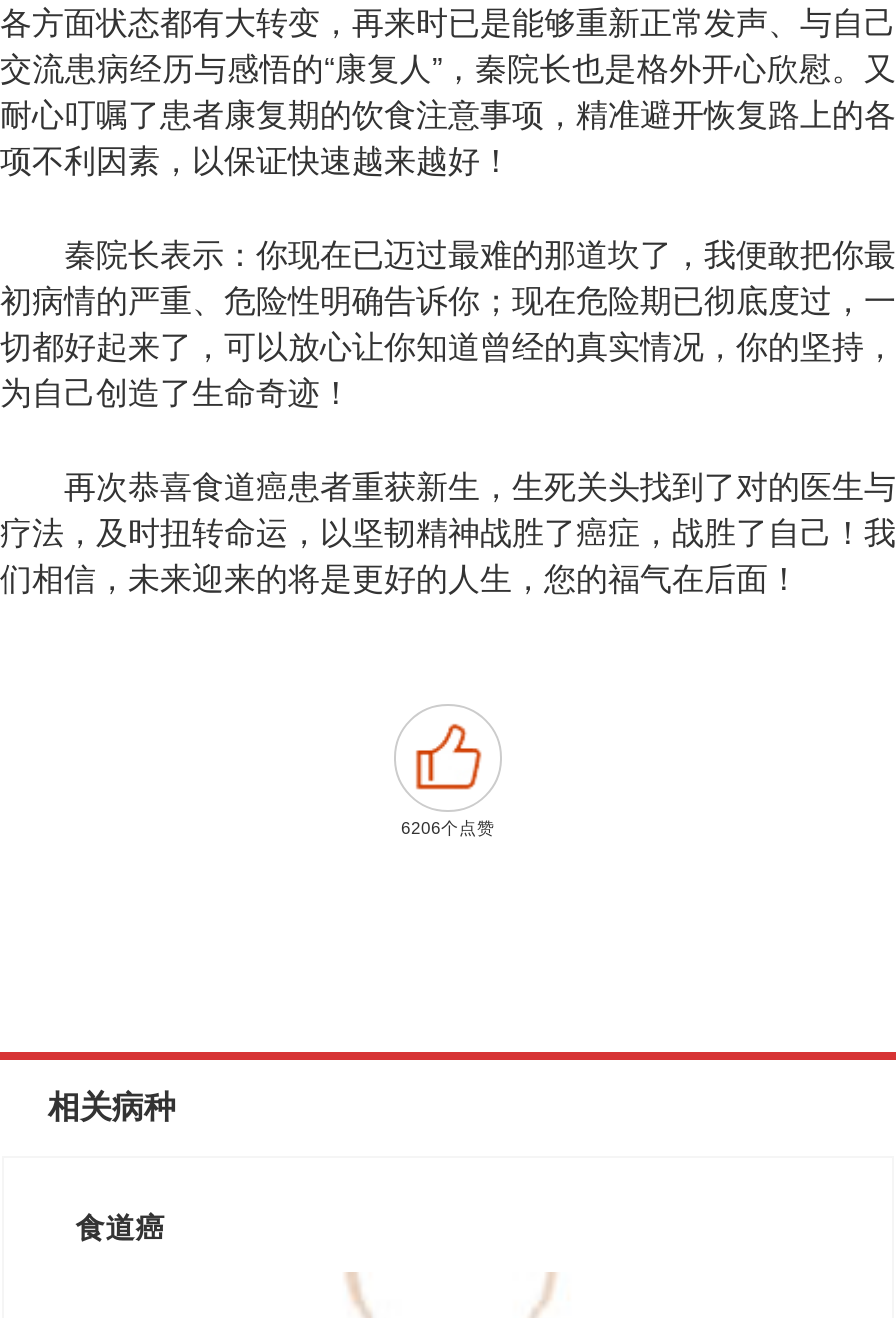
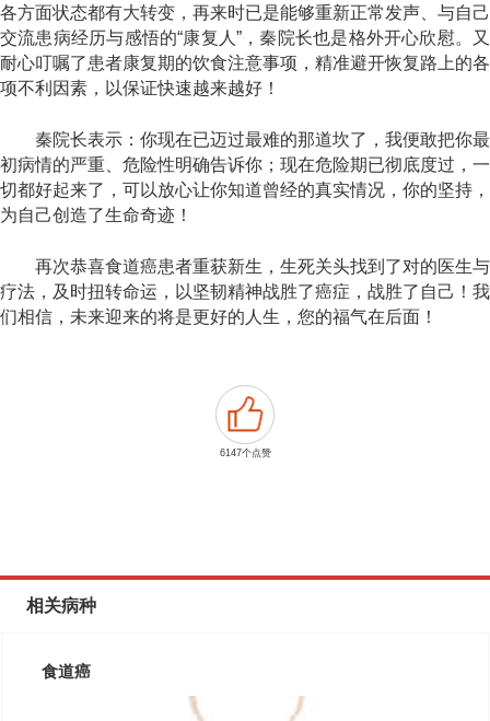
- 6206个点赞
+ 6147个点赞
